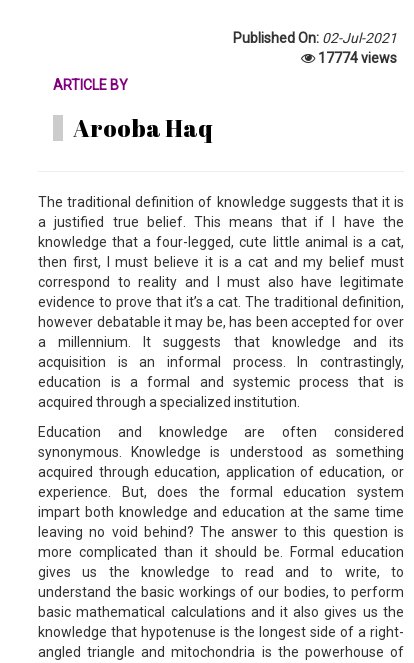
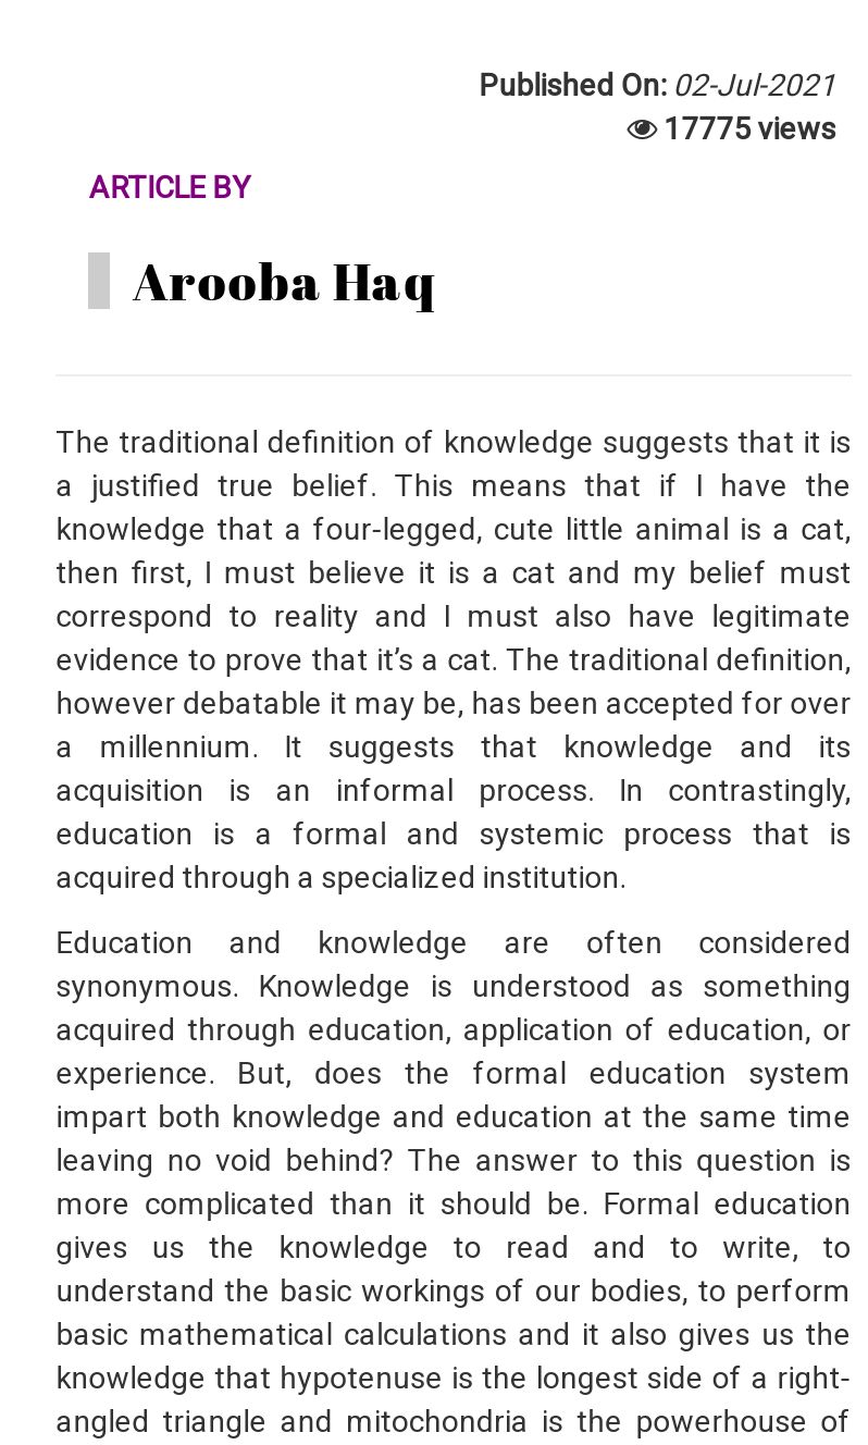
- 17774 views
+ 17775 views
